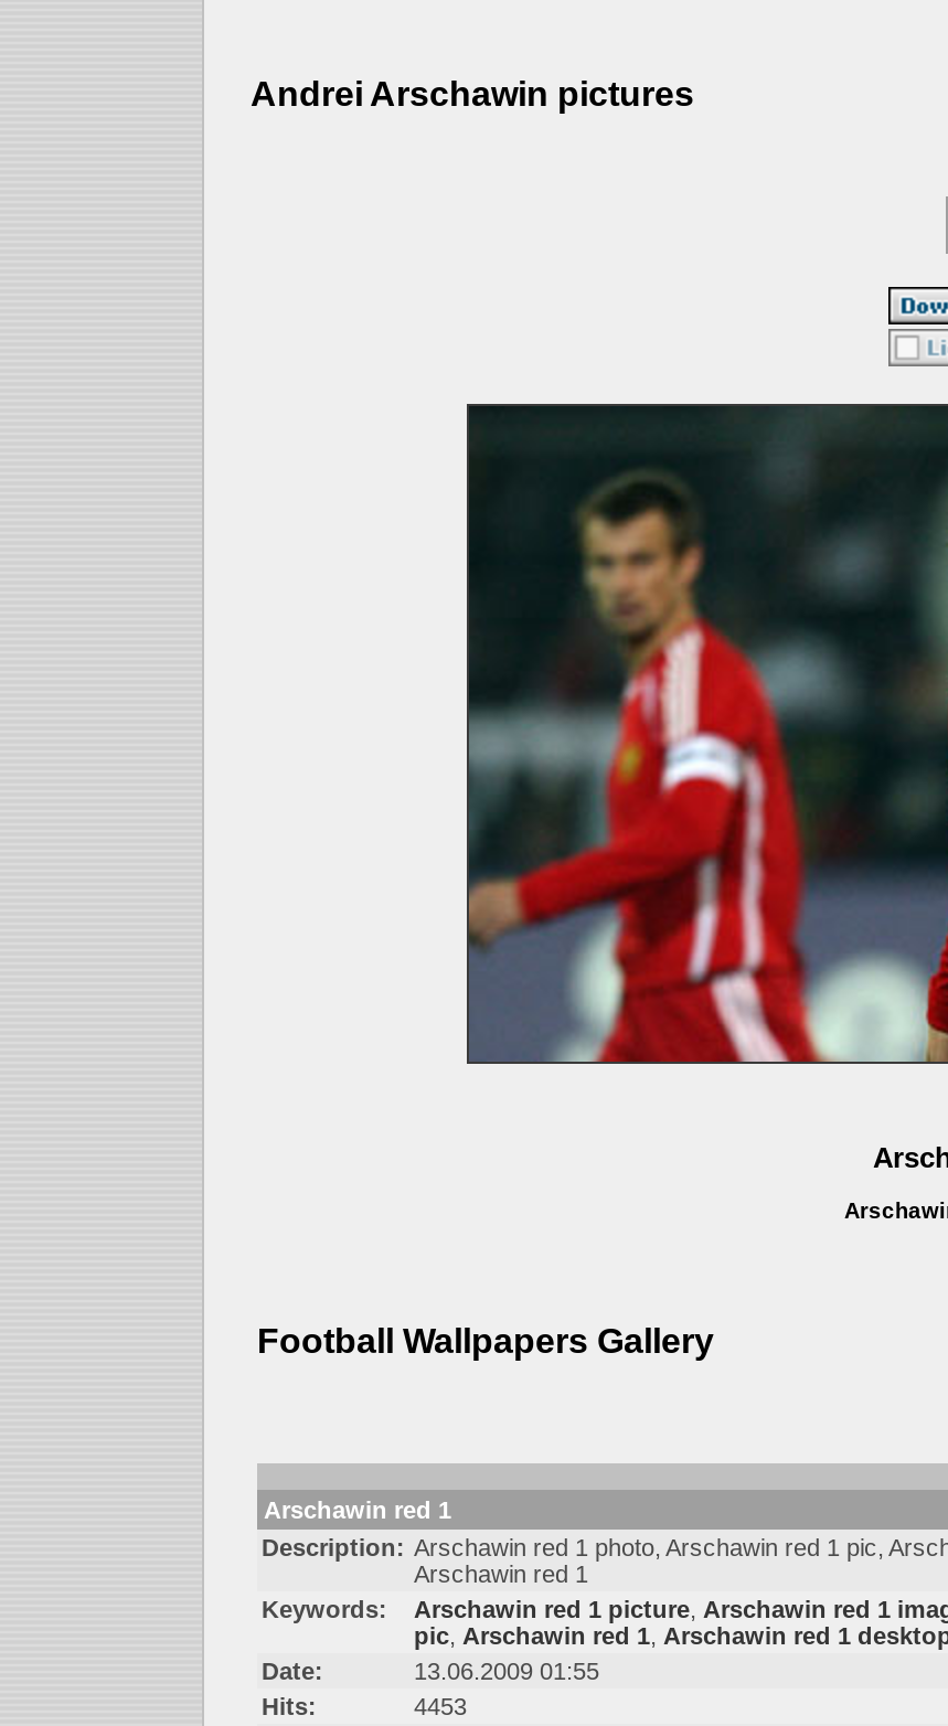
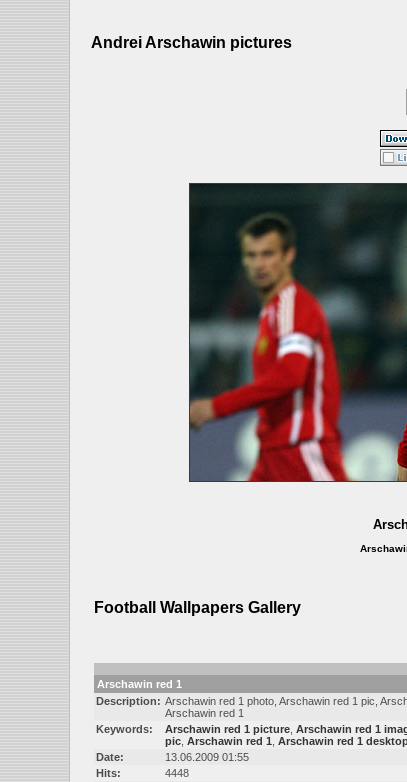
- 4453
+ 4448
